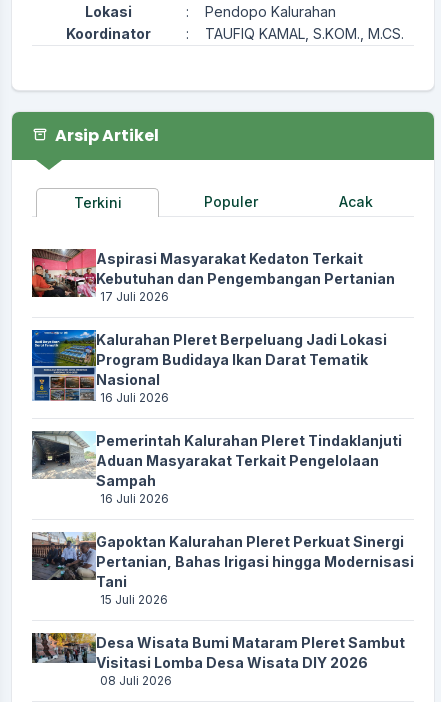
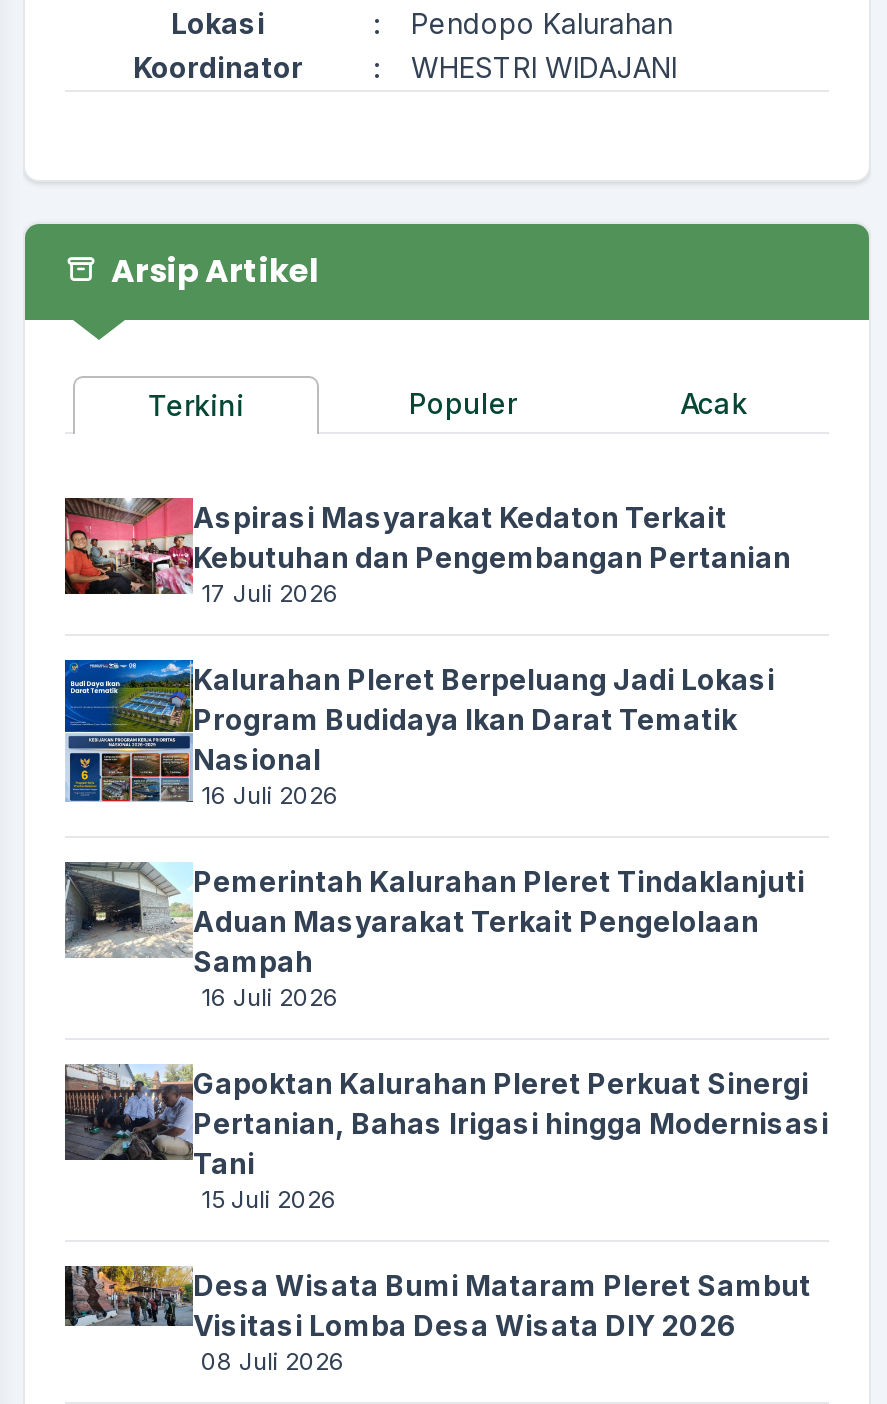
- TAUFIQ KAMAL, S.KOM., M.CS.
+ WHESTRI WIDAJANI
